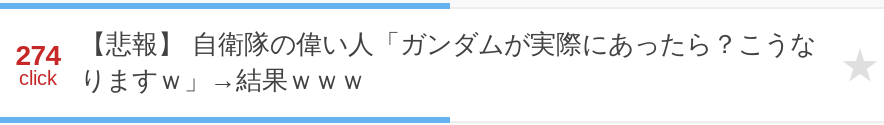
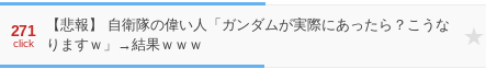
- 274 【悲報】 自衛隊の偉い人「ガンダムが実際にあったら？こうな
+ 271 【悲報】 自衛隊の偉い人「ガンダムが実際にあったら？こうな
